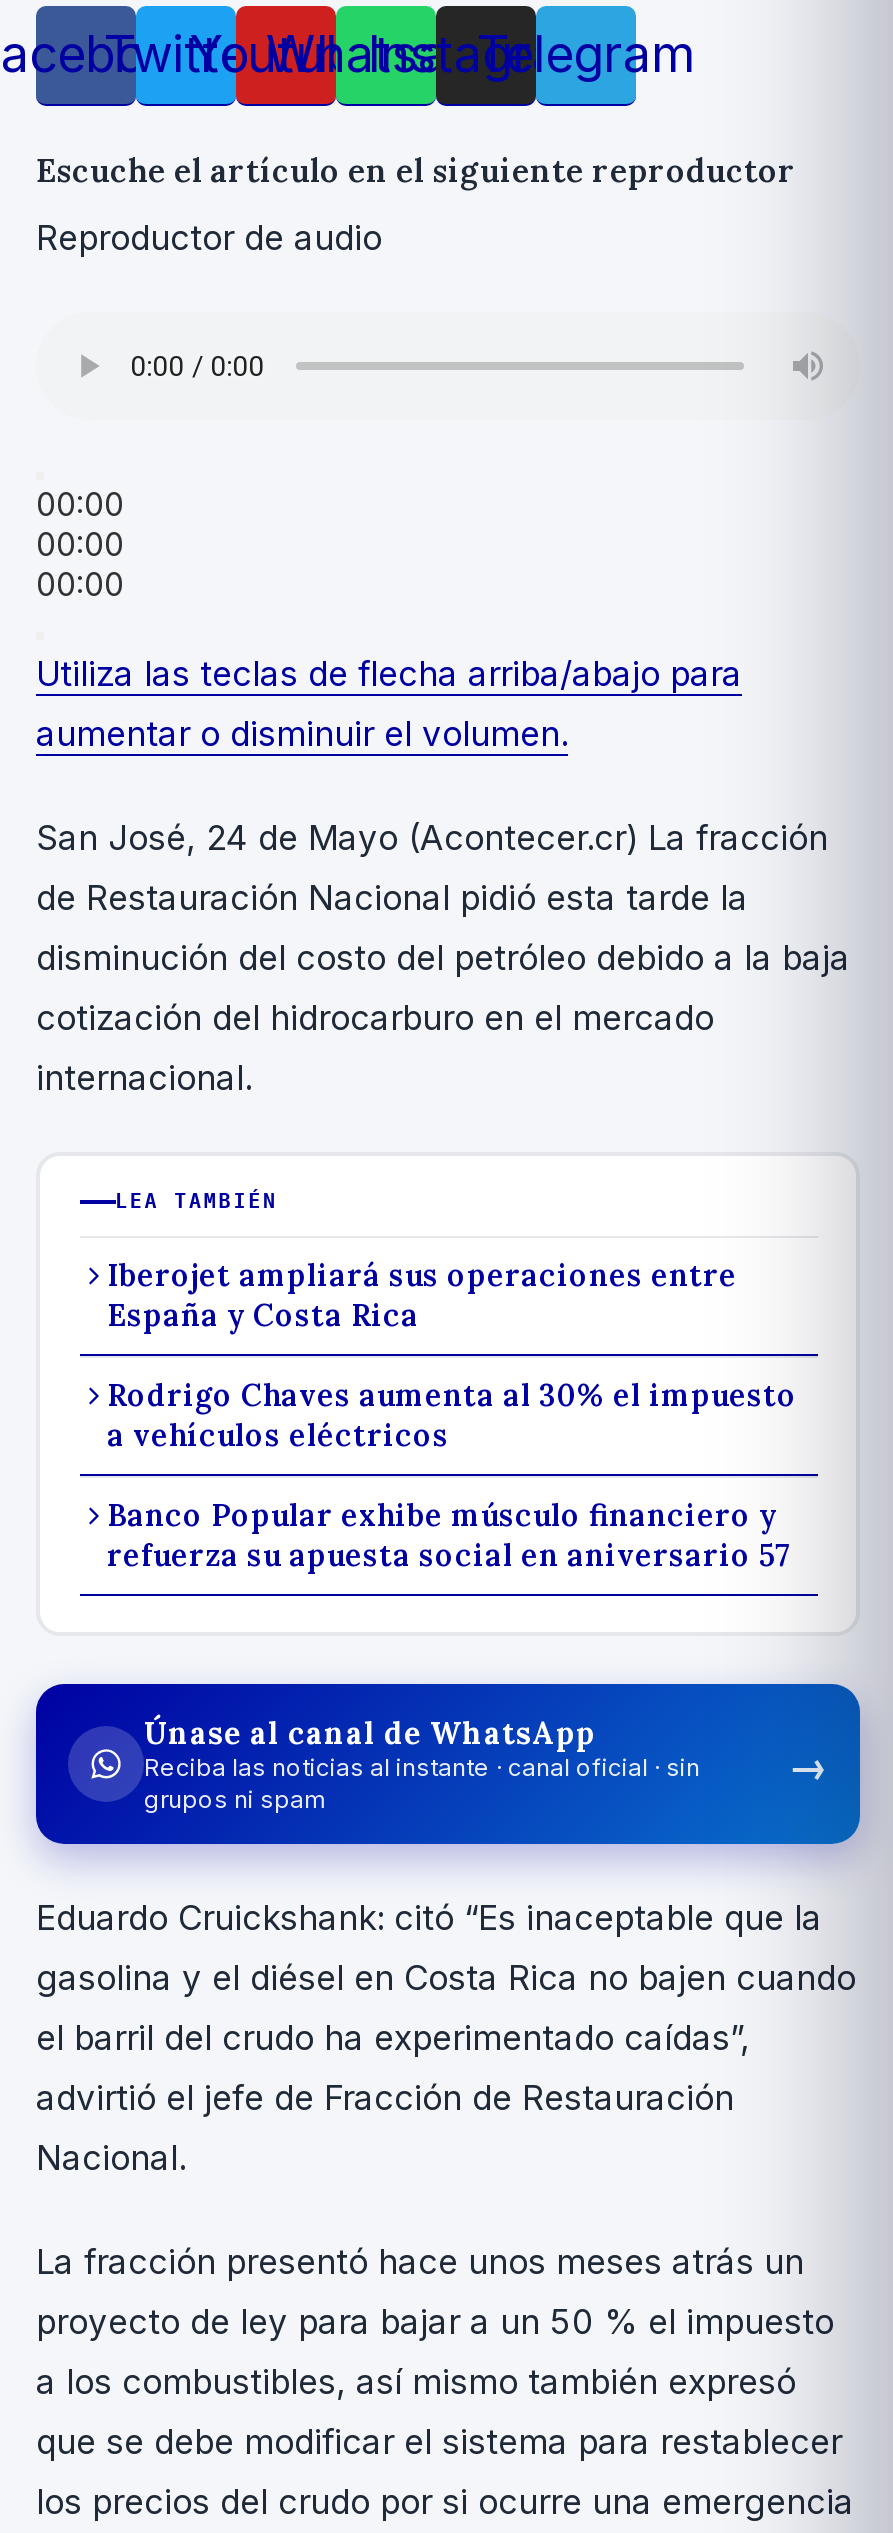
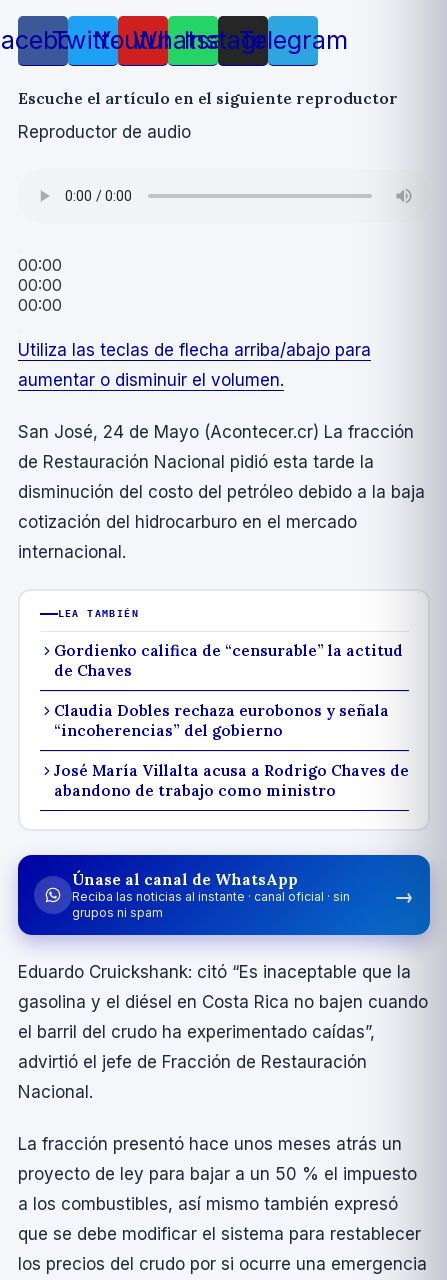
- Iberojet ampliará sus operaciones entre
- España y Costa Rica
+ Gordienko califica de “censurable” la actitud
+ de Chaves

- Rodrigo Chaves aumenta al 30% el impuesto
- a vehículos eléctricos
+ Claudia Dobles rechaza eurobonos y señala
+ “incoherencias” del gobierno

- Banco Popular exhibe músculo financiero y
- refuerza su apuesta social en aniversario 57
+ José María Villalta acusa a Rodrigo Chaves de
+ abandono de trabajo como ministro
